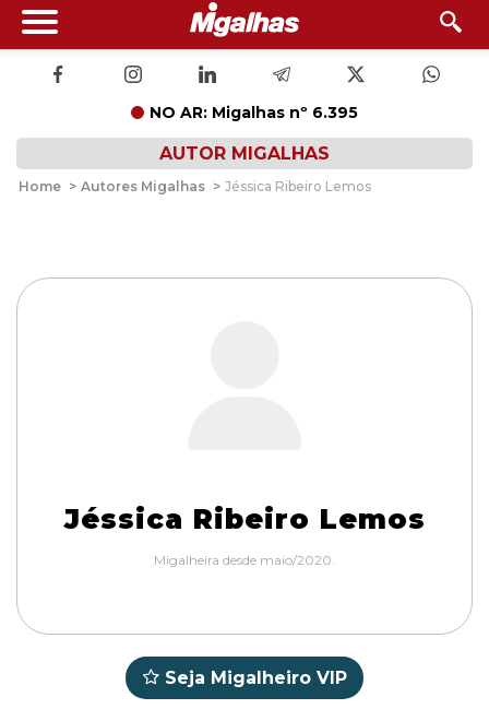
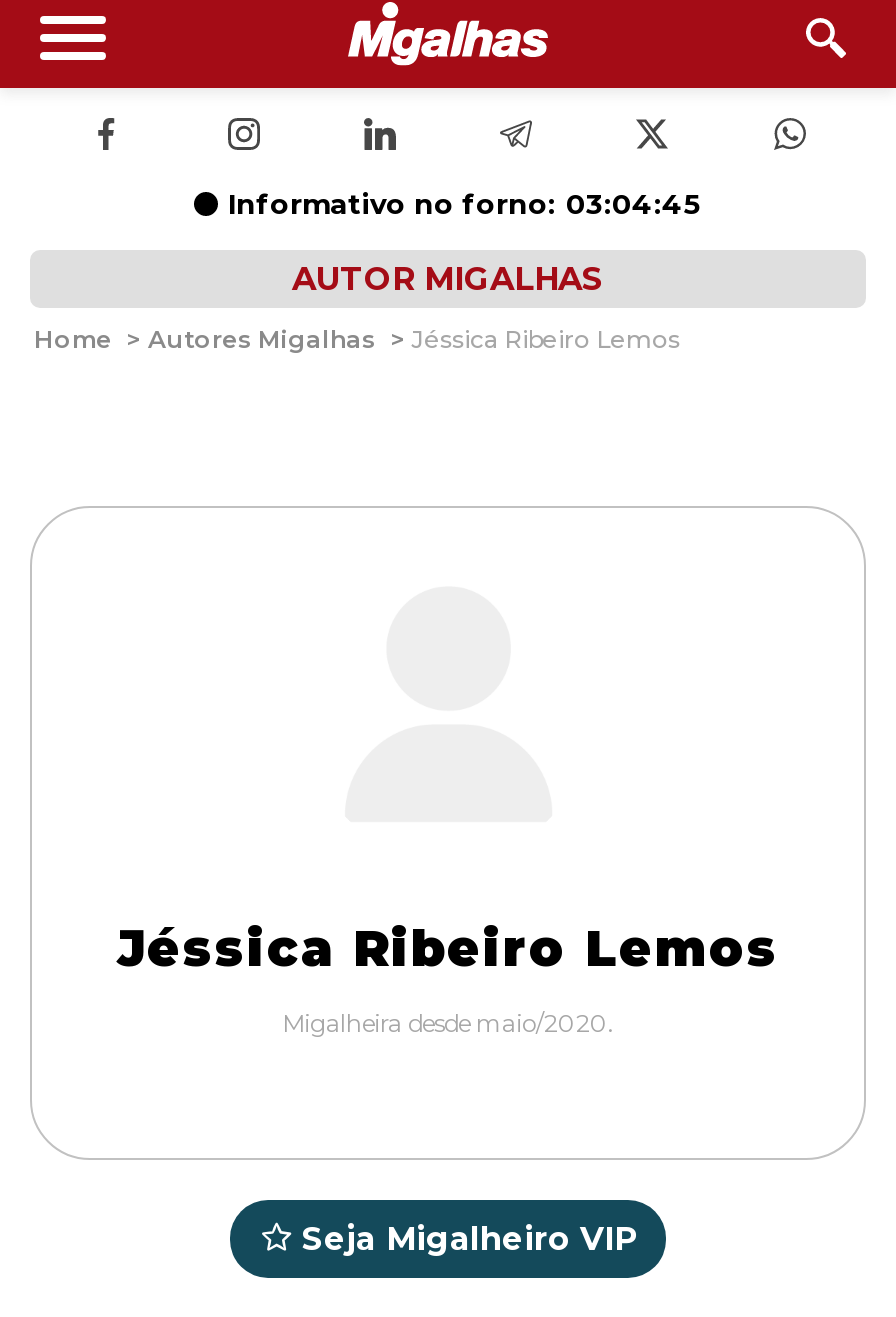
- NO AR: Migalhas nº 6.395
+ Informativo no forno: 03:04:45
